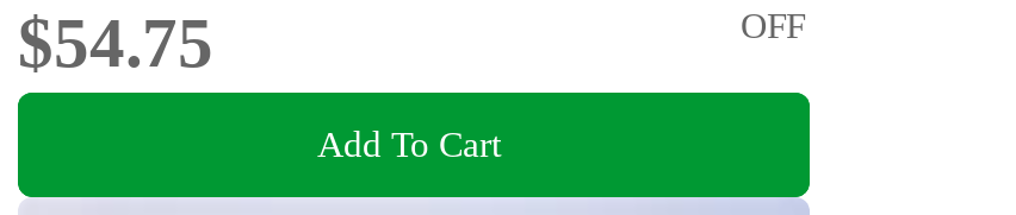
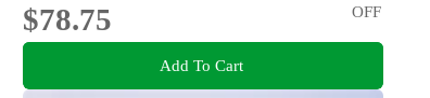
- $54.75
+ $78.75
